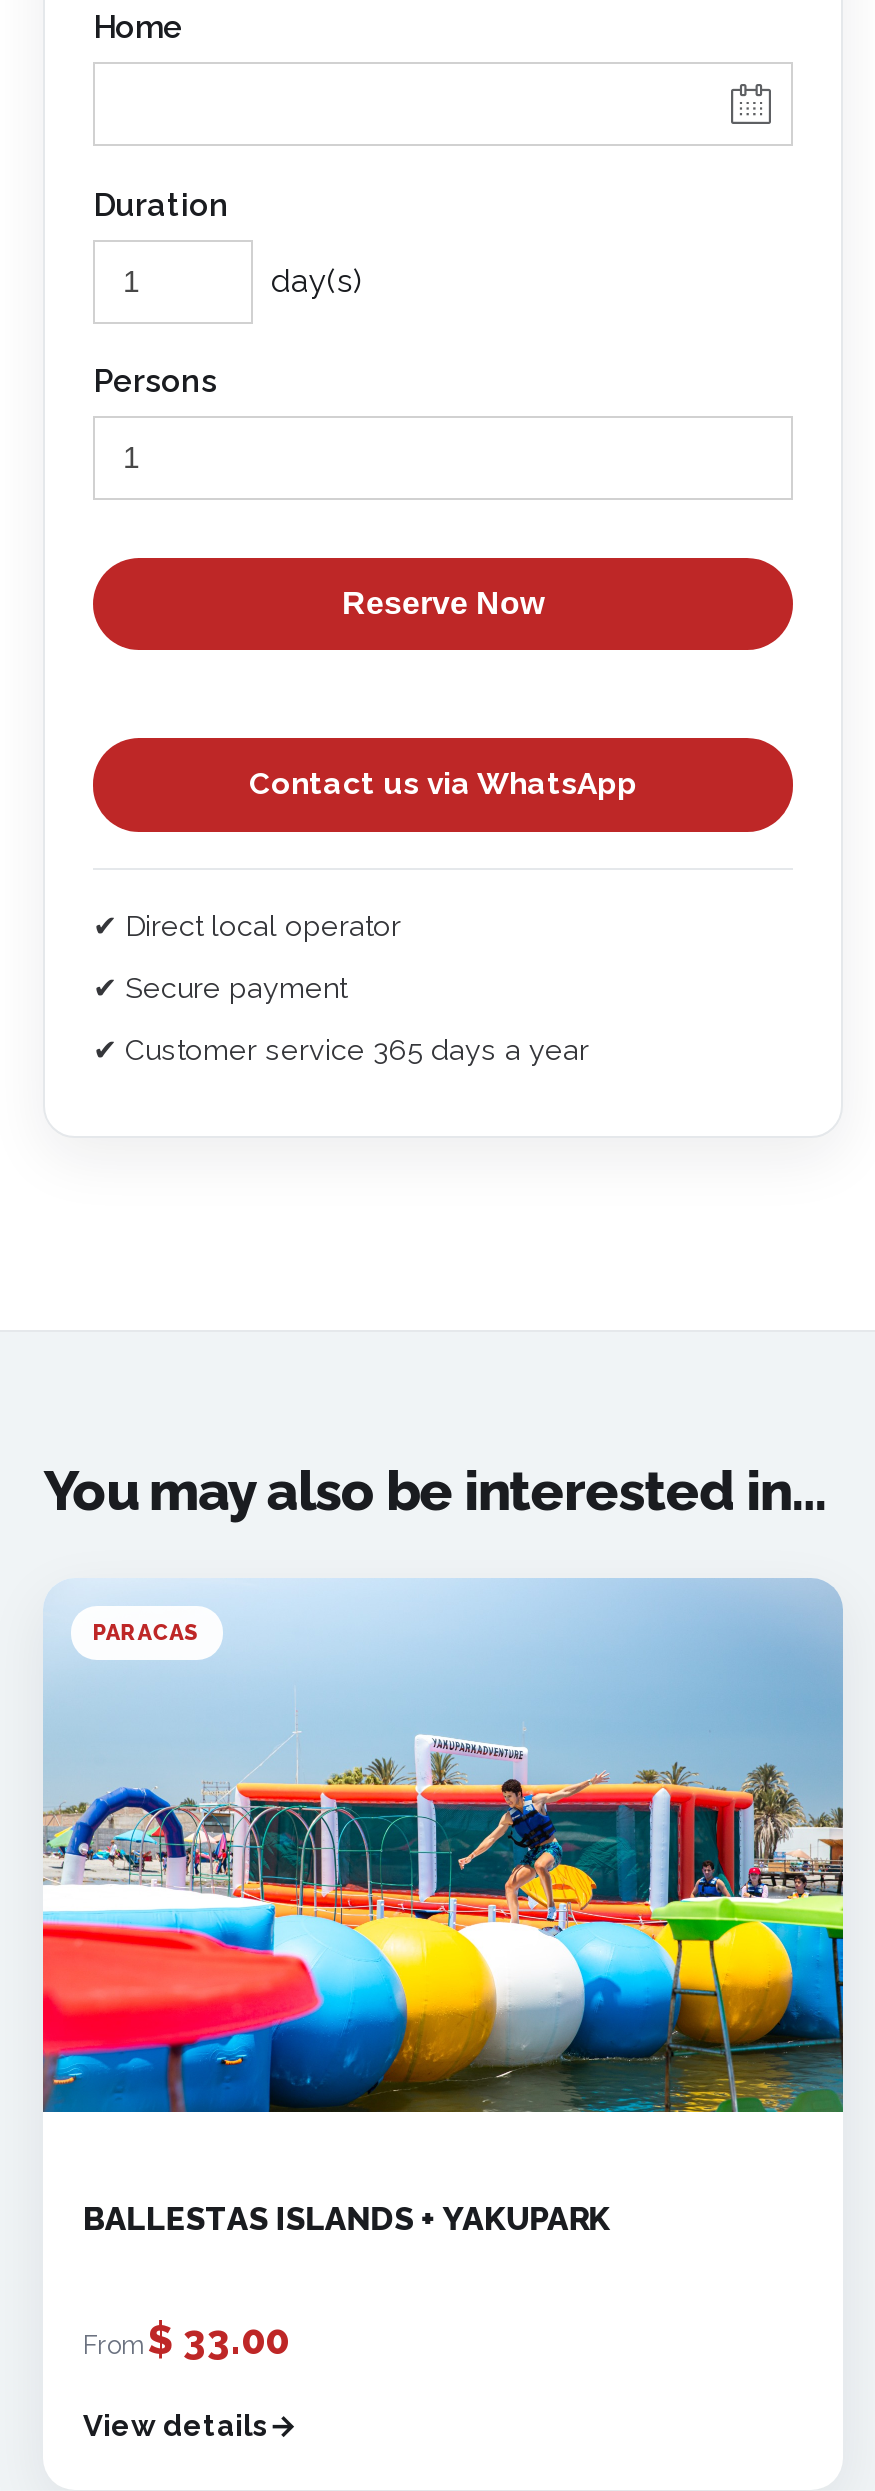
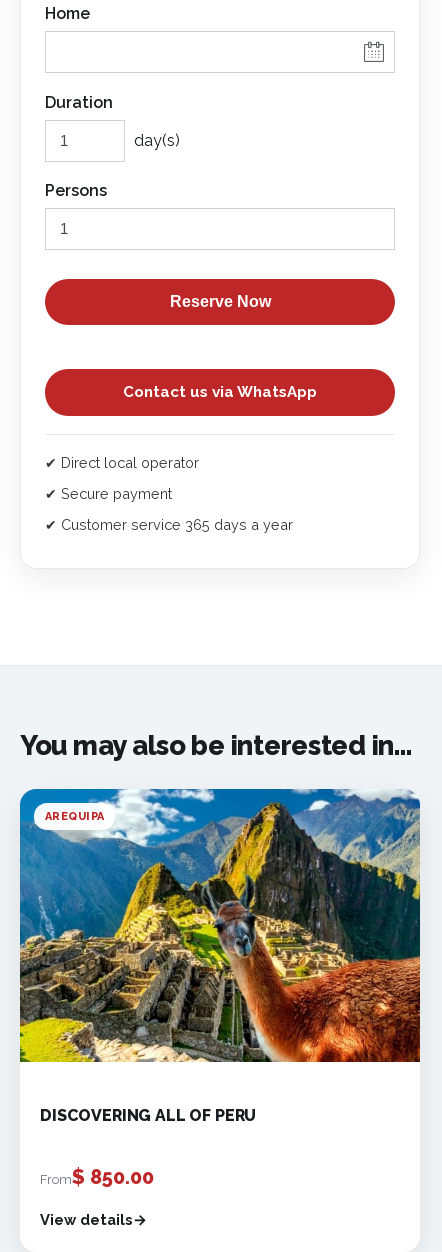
- [image]
- PARACAS
+ [image]
+ AREQUIPA

- BALLESTAS ISLANDS + YAKUPARK
+ DISCOVERING ALL OF PERU

- From$33.00
+ From$850.00
